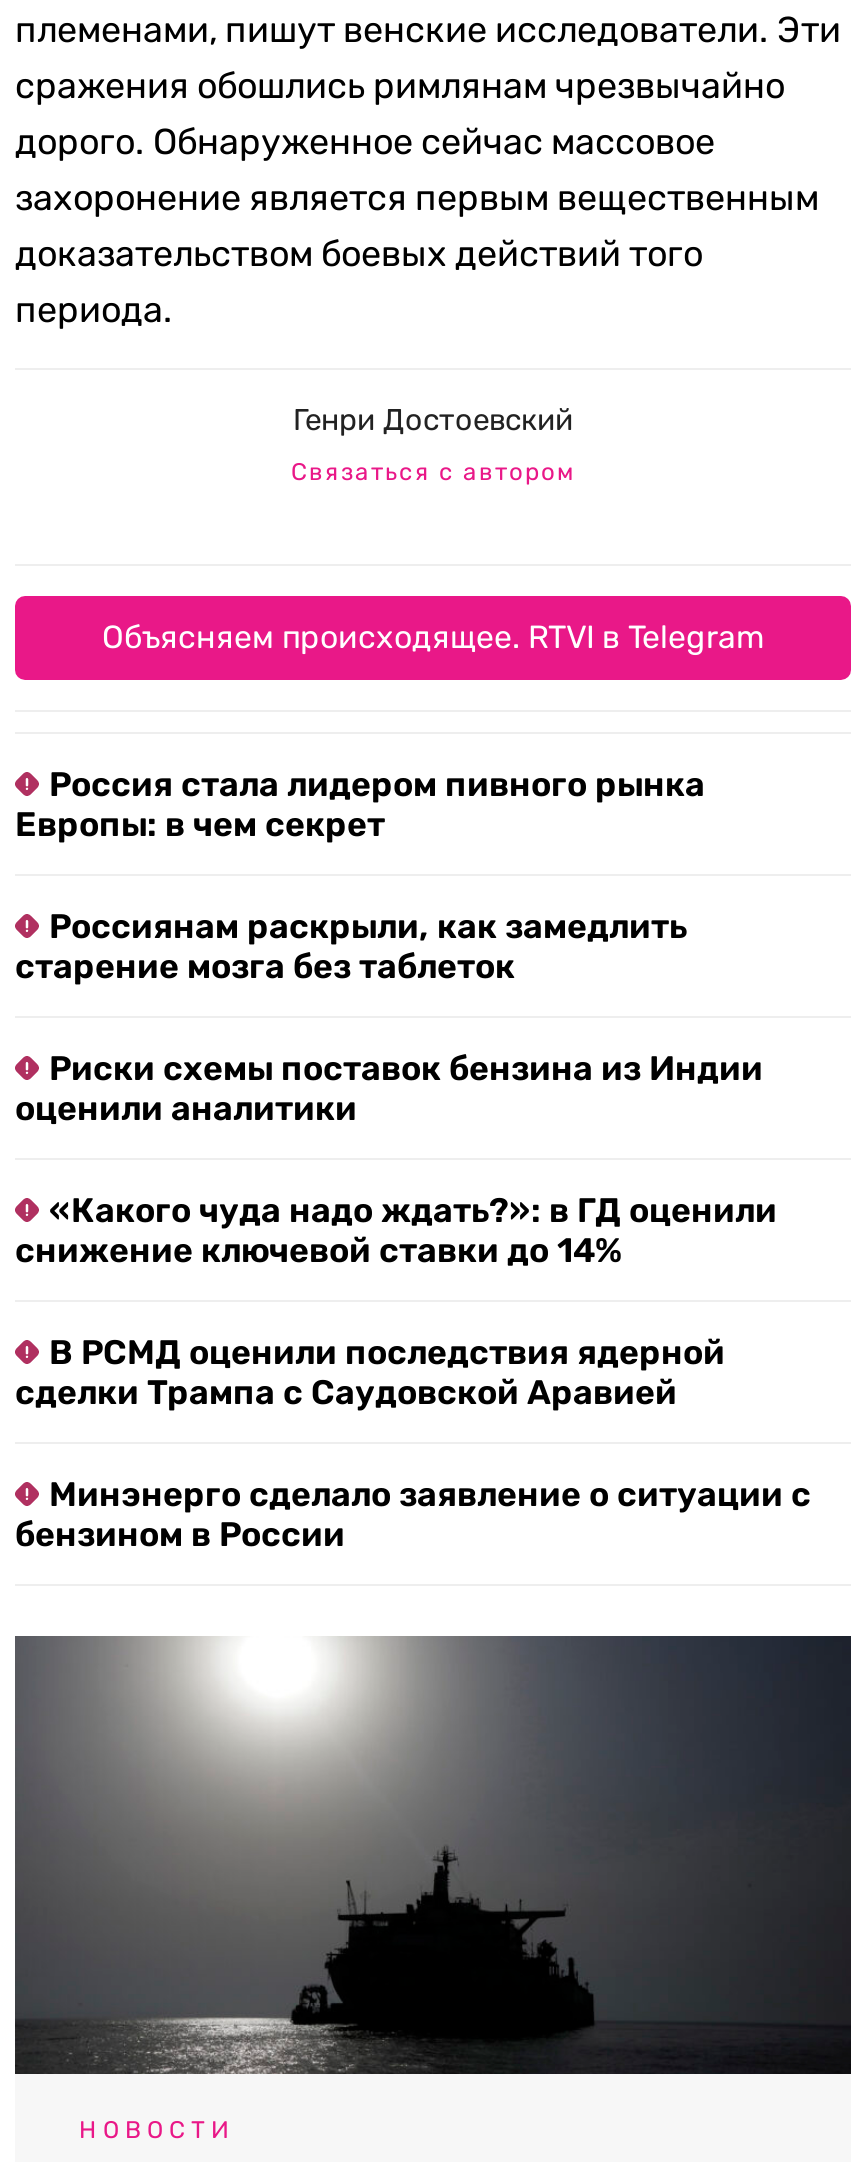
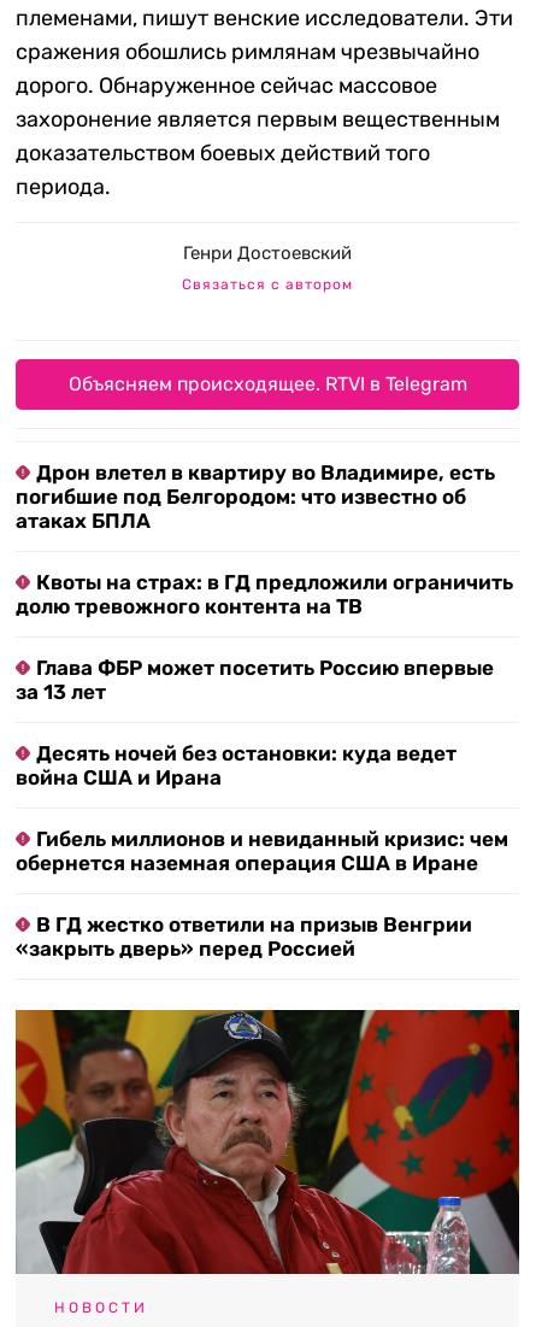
- Россия стала лидером пивного рынка
- Европы: в чем секрет
+ Дрон влетел в квартиру во Владимире, есть
+ погибшие под Белгородом: что известно об
+ атаках БПЛА

- Россиянам раскрыли, как замедлить
- старение мозга без таблеток
+ Квоты на страх: в ГД предложили ограничить
+ долю тревожного контента на ТВ

- Риски схемы поставок бензина из Индии
- оценили аналитики
+ Глава ФБР может посетить Россию впервые
+ за 13 лет

- «Какого чуда надо ждать?»: в ГД оценили
- снижение ключевой ставки до 14%
+ Десять ночей без остановки: куда ведет
+ война США и Ирана

- В РСМД оценили последствия ядерной
- сделки Трампа с Саудовской Аравией
+ Гибель миллионов и невиданный кризис: чем
+ обернется наземная операция США в Иране

- Минэнерго сделало заявление о ситуации с
- бензином в России
+ В ГД жестко ответили на призыв Венгрии
+ «закрыть дверь» перед Россией

- [image]
+ [image]
